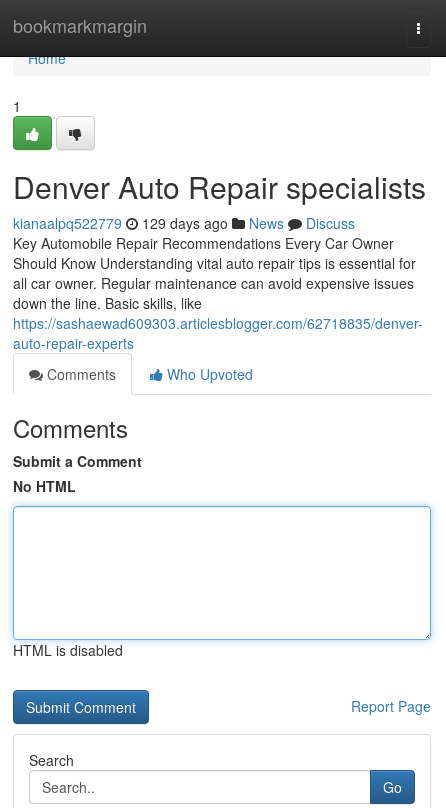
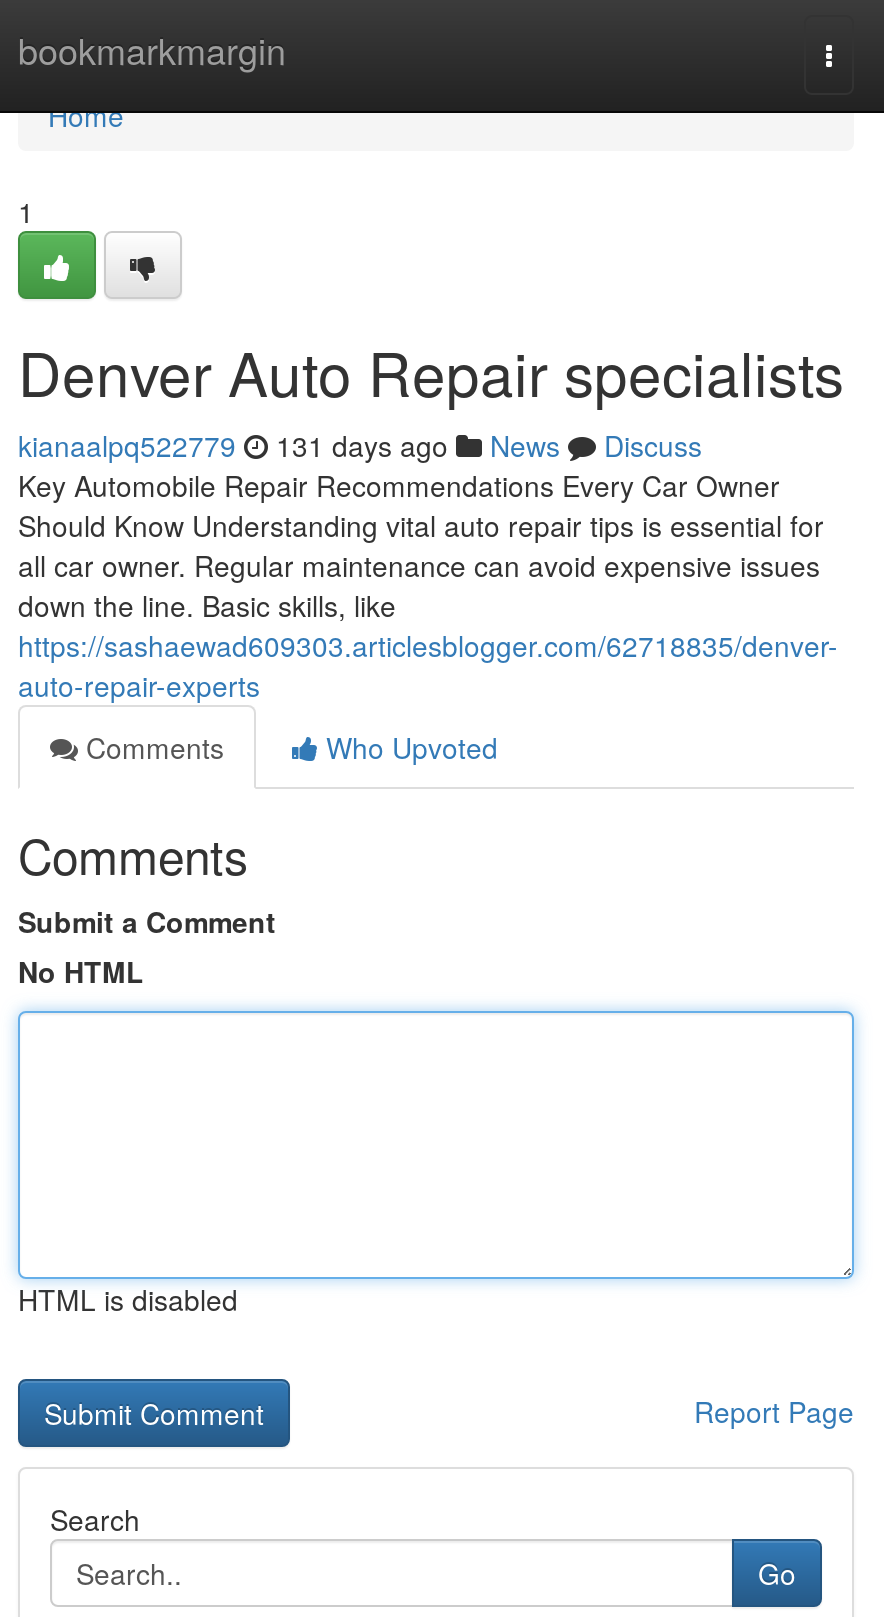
- kianaalpq522779 129 days ago News Discuss
+ kianaalpq522779 131 days ago News Discuss
